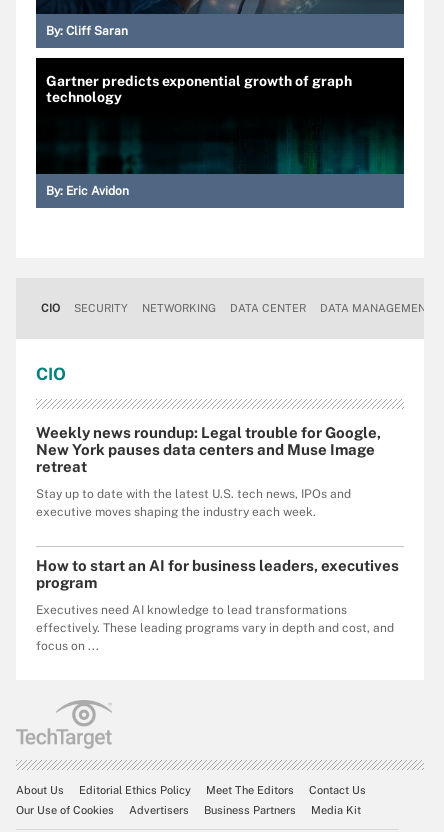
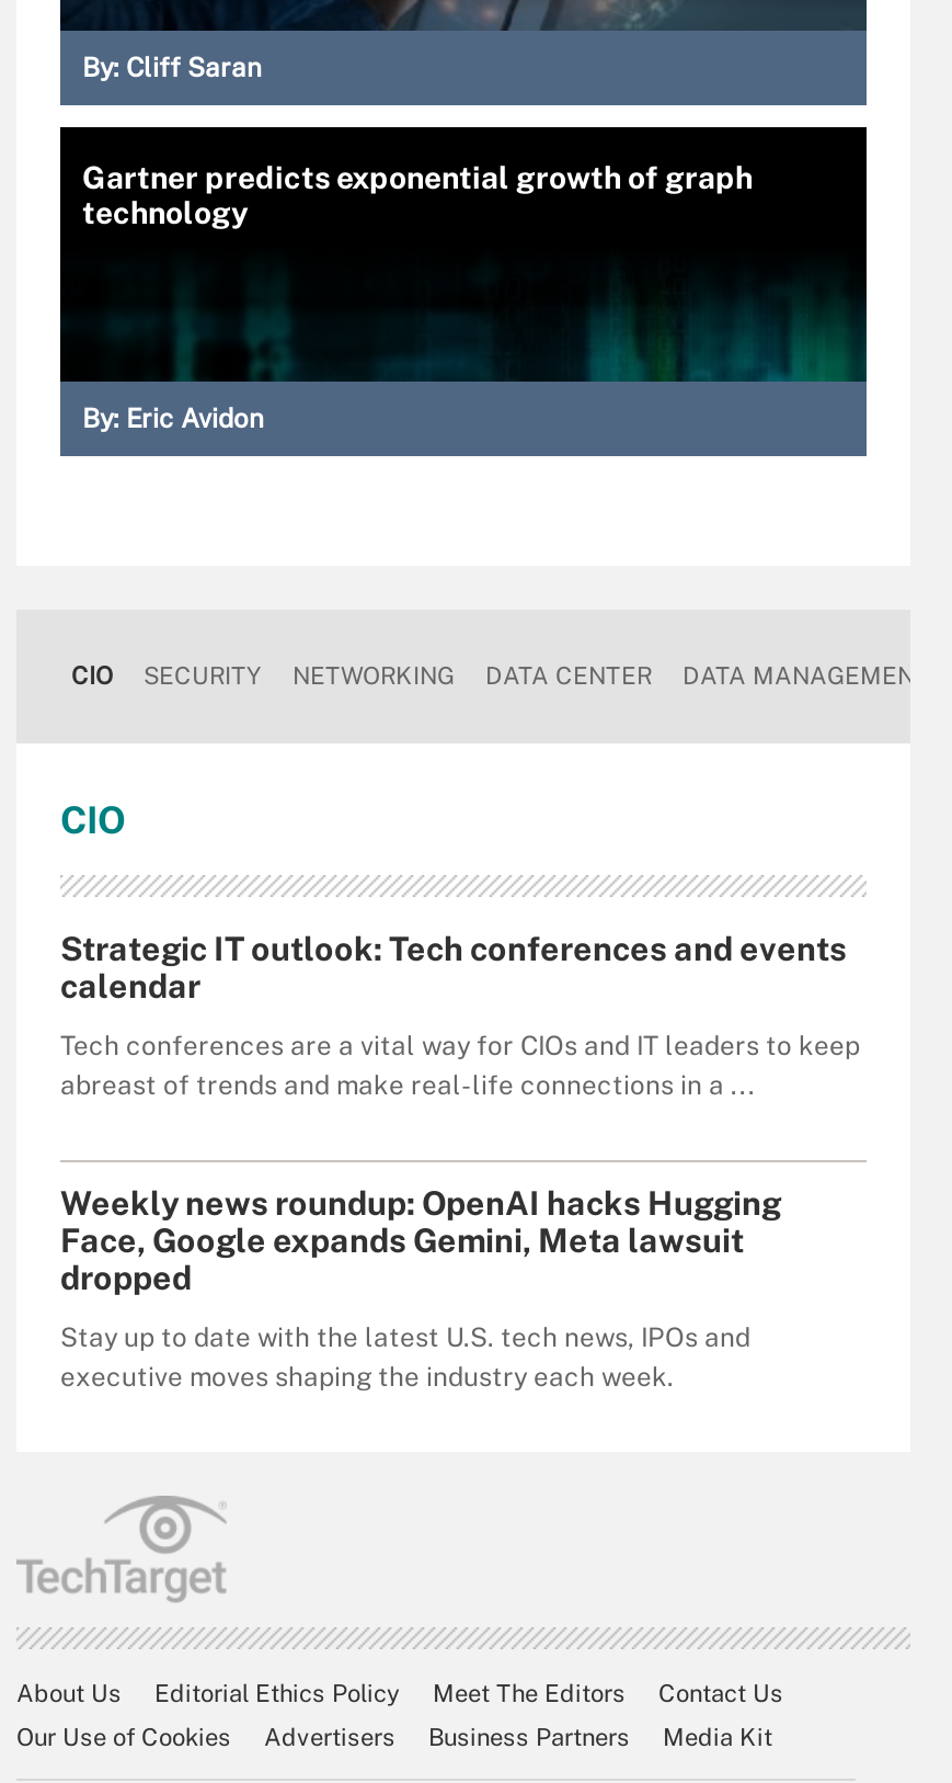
- Weekly news roundup: Legal trouble for Google,
- New York pauses data centers and Muse Image
- retreat
+ Strategic IT outlook: Tech conferences and events
+ calendar
+ Tech conferences are a vital way for CIOs and IT leaders to keep
+ abreast of trends and make real-life connections in a ...
+ Weekly news roundup: OpenAI hacks Hugging
+ Face, Google expands Gemini, Meta lawsuit
+ dropped

moved down: Stay up to date with the latest U.S. tech news, IPOs and | executive moves shaping the industry each week.

- How to start an AI for business leaders, executives
- program
- Executives need AI knowledge to lead transformations
- effectively. These leading programs vary in depth and cost, and
- focus on ...
